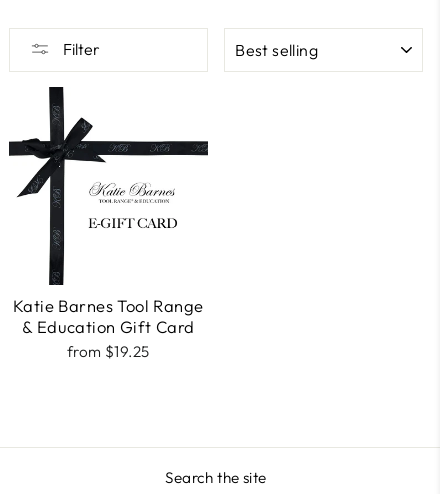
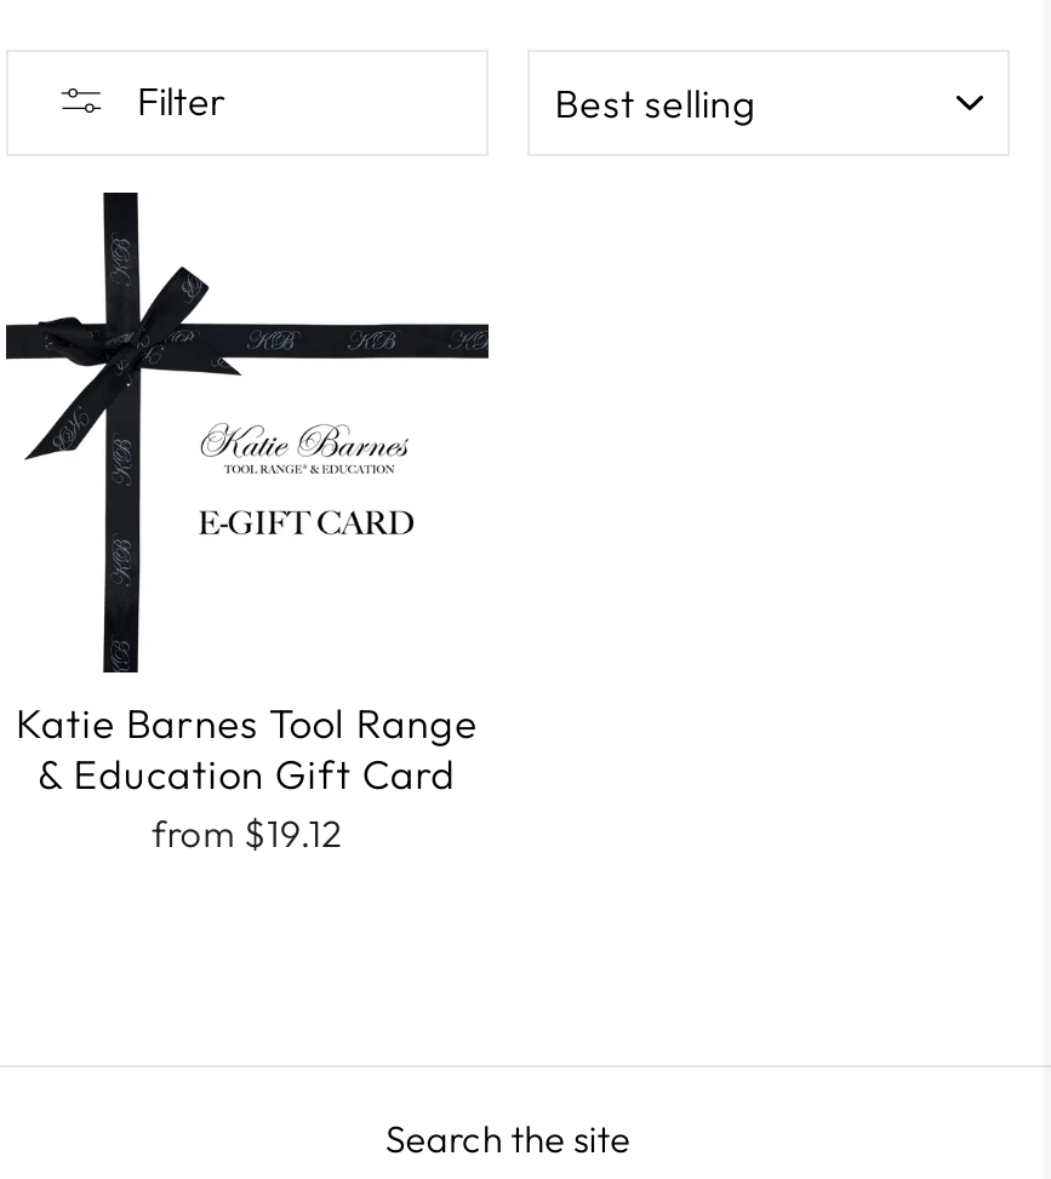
- from $19.25
+ from $19.12
